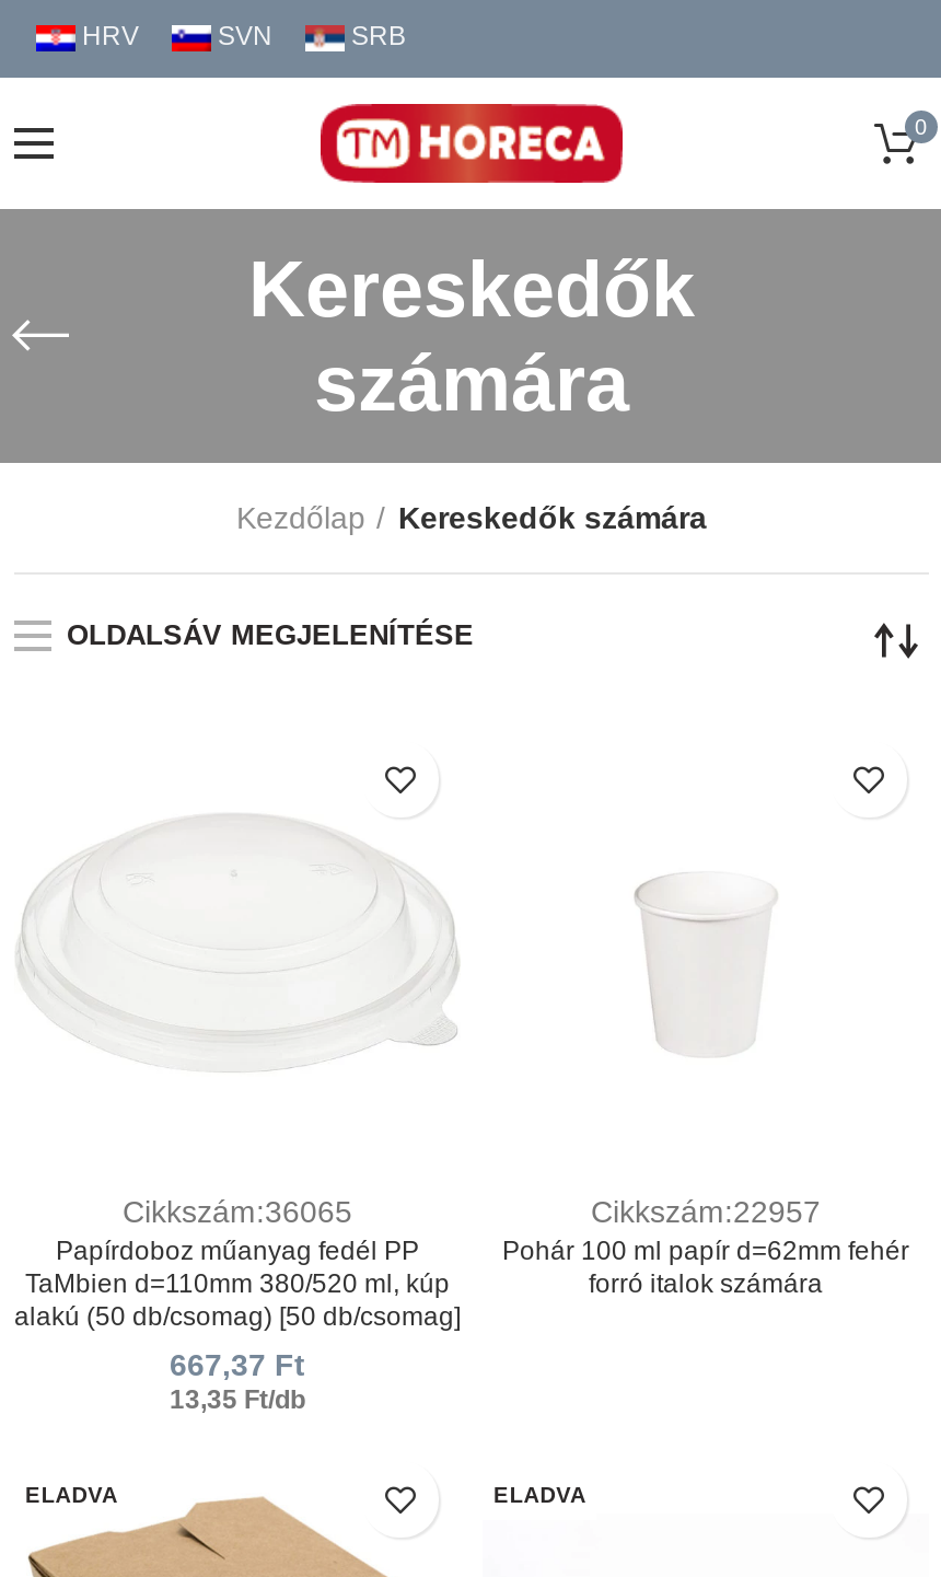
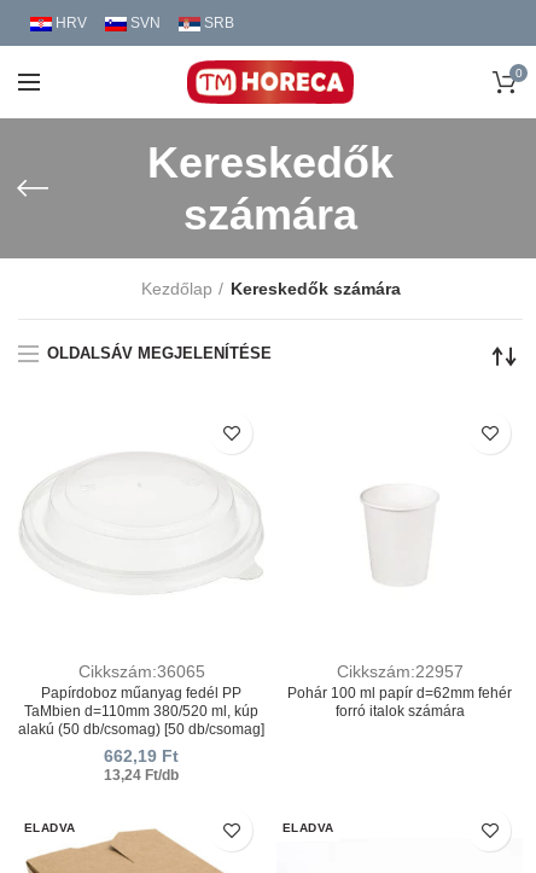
- 667,37 Ft
+ 662,19 Ft

- 13,35 Ft/db
+ 13,24 Ft/db
